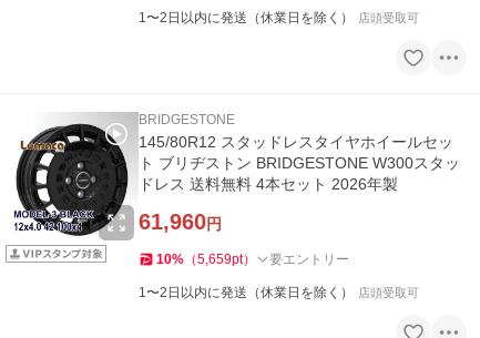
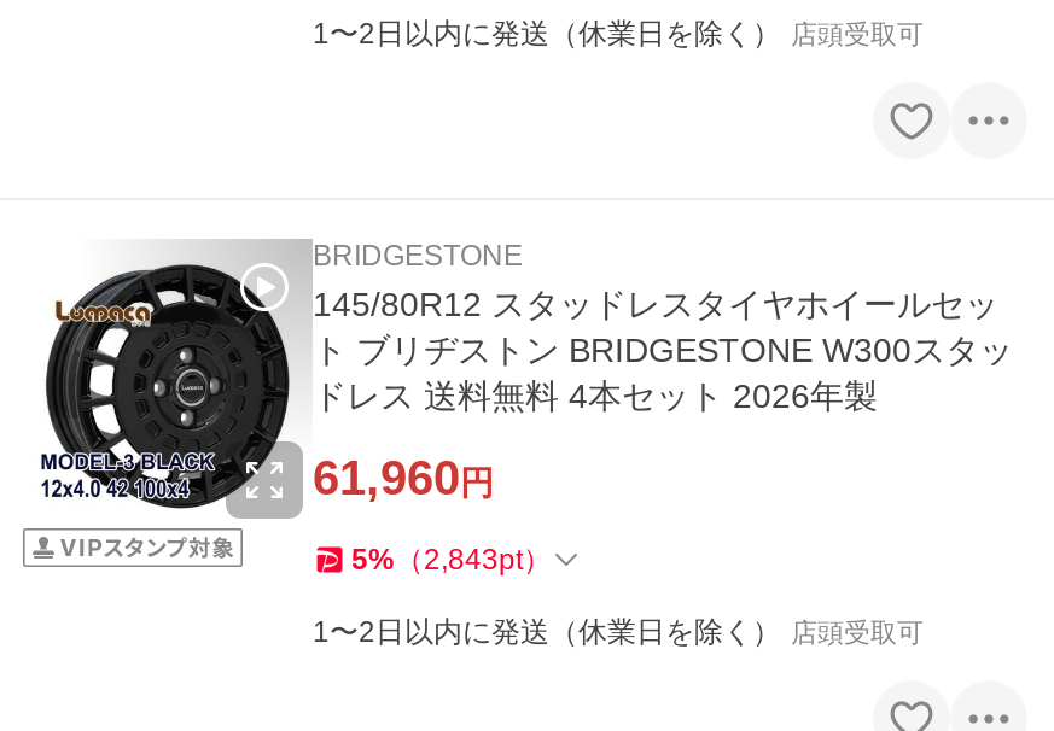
- 10%（5,659pt）
- 要エントリー
+ 5%（2,843pt）
